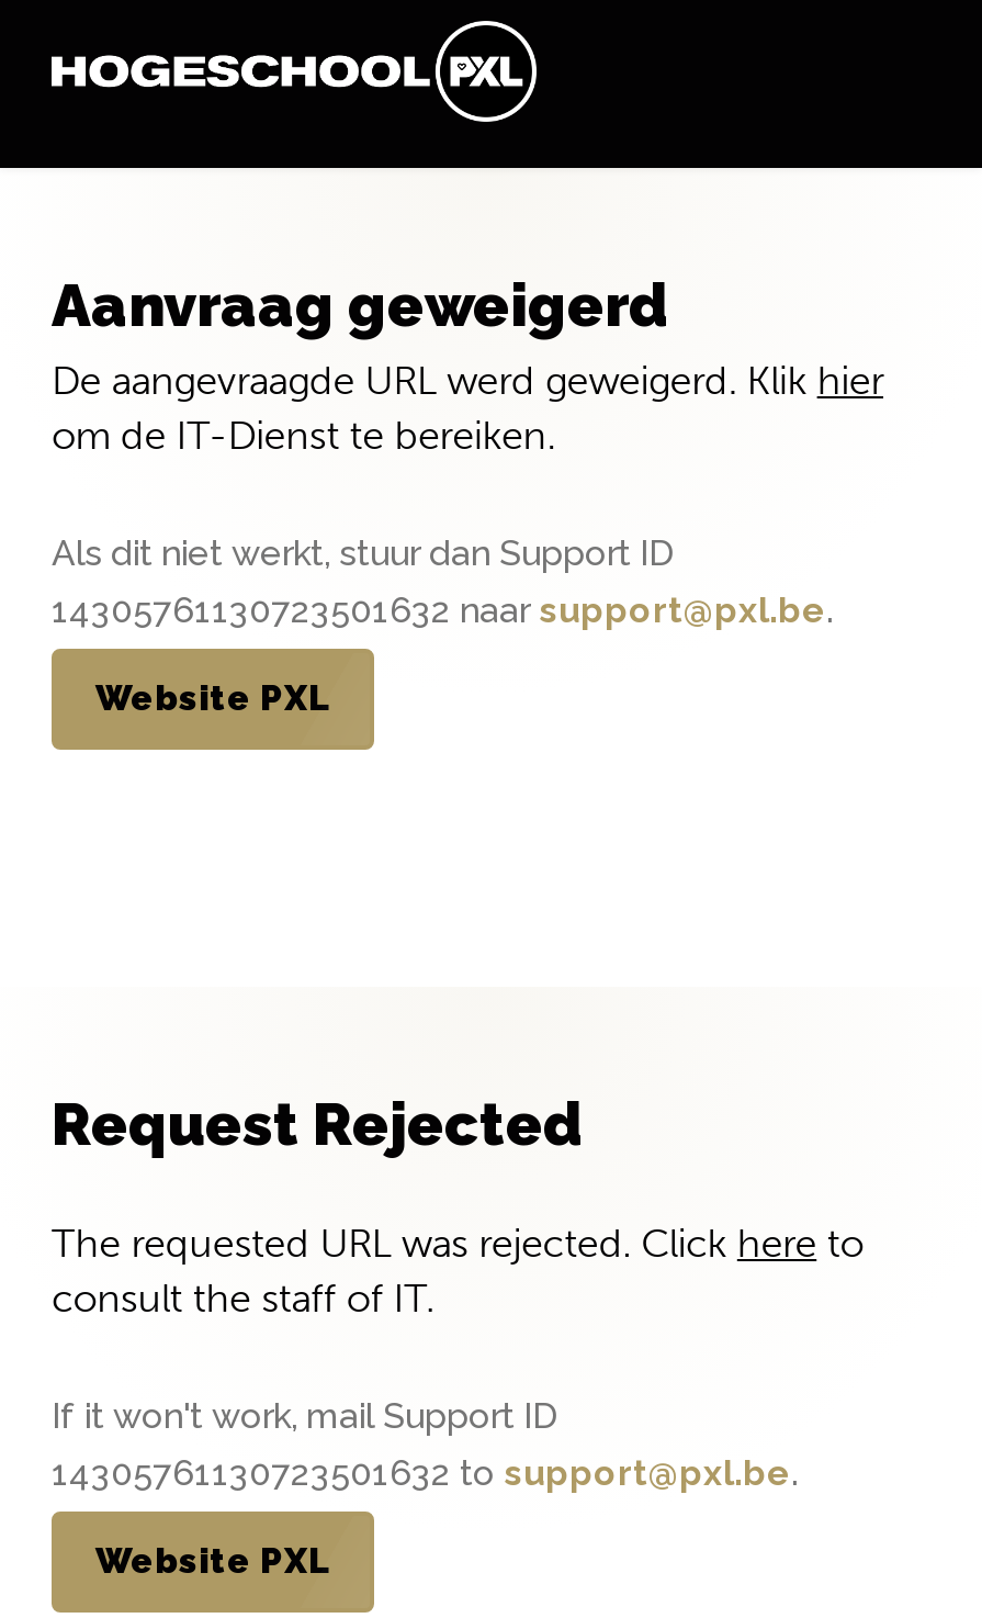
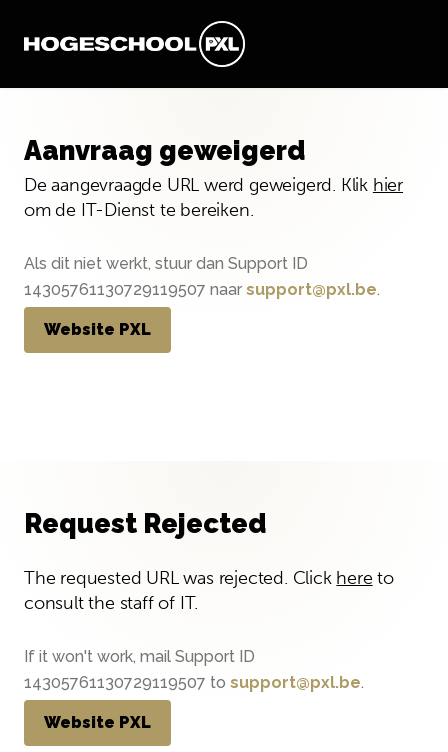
- 14305761130723501632 naar support@pxl.be.
+ 14305761130729119507 naar support@pxl.be.

- 14305761130723501632 to support@pxl.be.
+ 14305761130729119507 to support@pxl.be.
